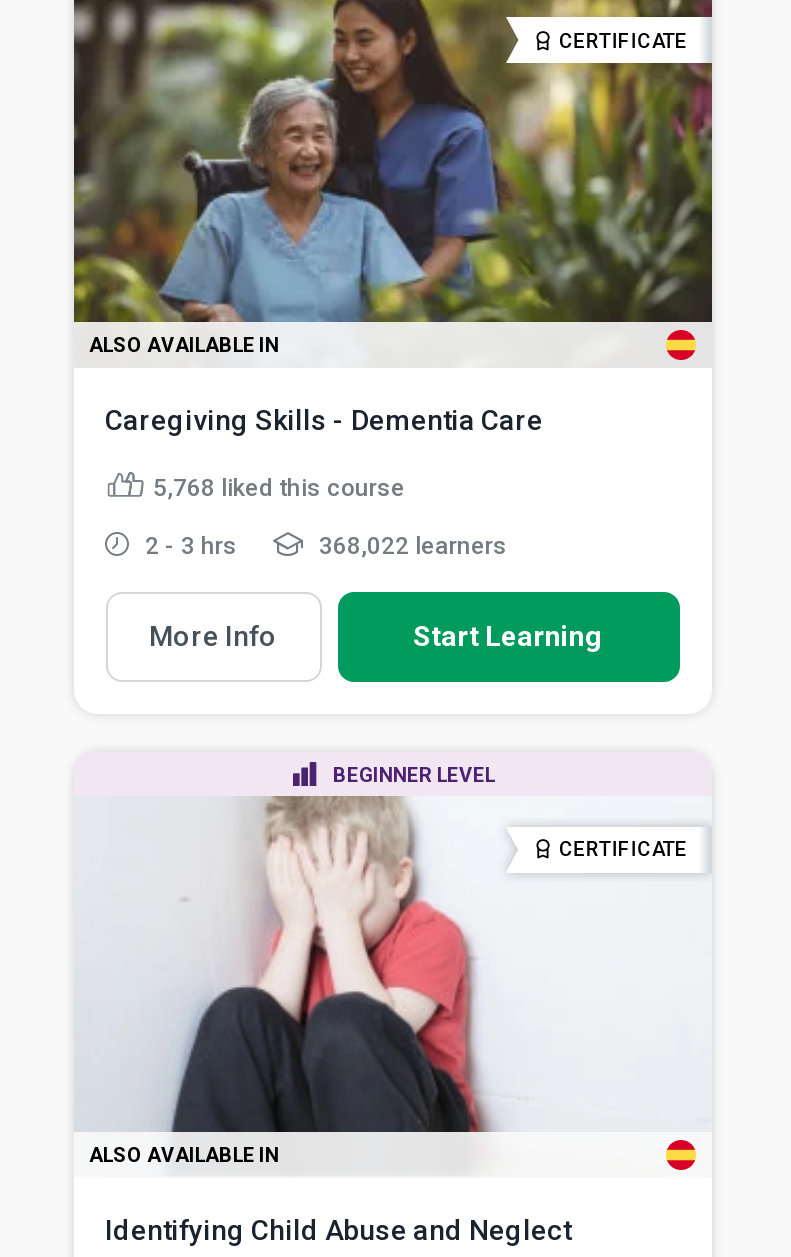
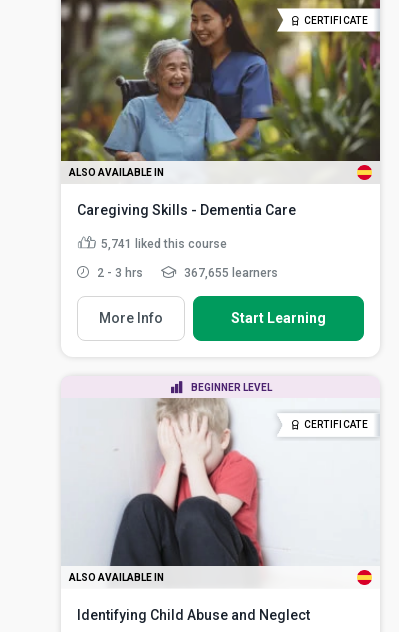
- 5,768 liked this course
+ 5,741 liked this course

- 368,022 learners
+ 367,655 learners
